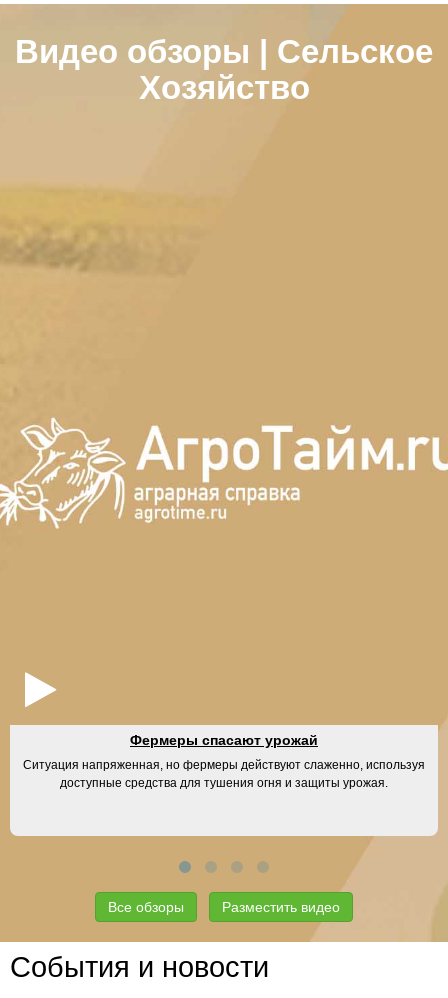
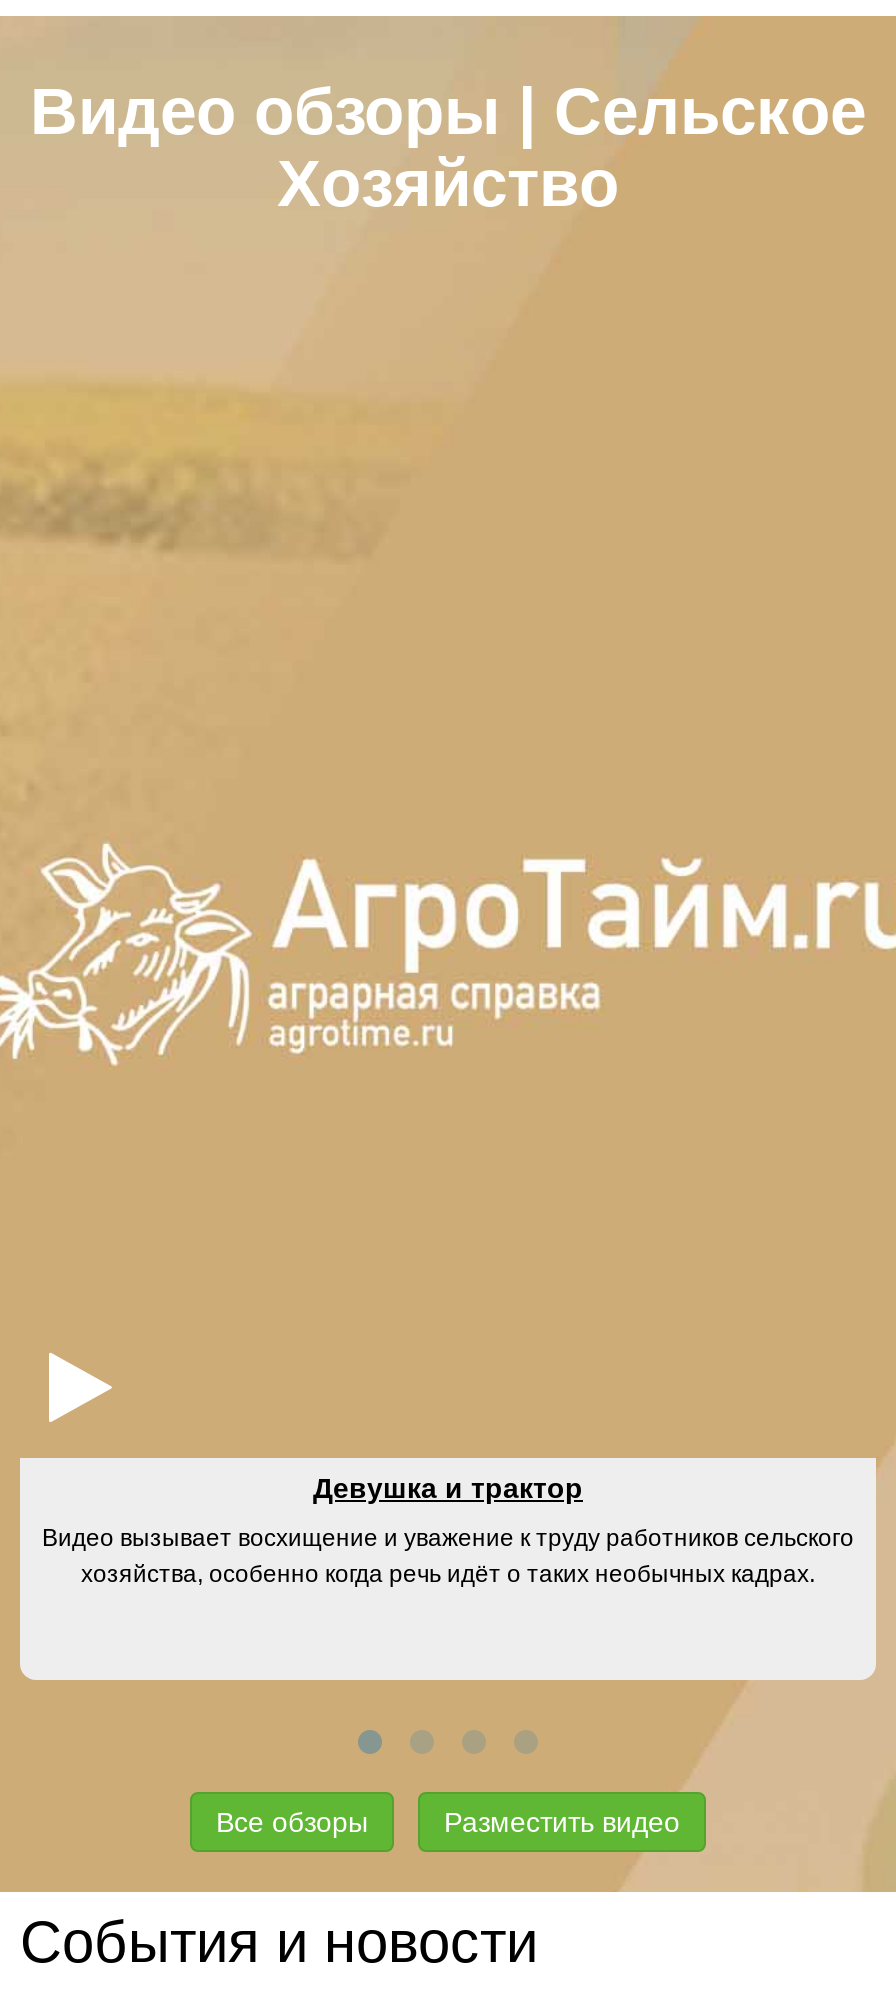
- Фермеры спасают урожай
+ Девушка и трактор

- Ситуация напряженная, но фермеры действуют слаженно, используя
- доступные средства для тушения огня и защиты урожая.
+ Видео вызывает восхищение и уважение к труду работников сельского
+ хозяйства, особенно когда речь идёт о таких необычных кадрах.
